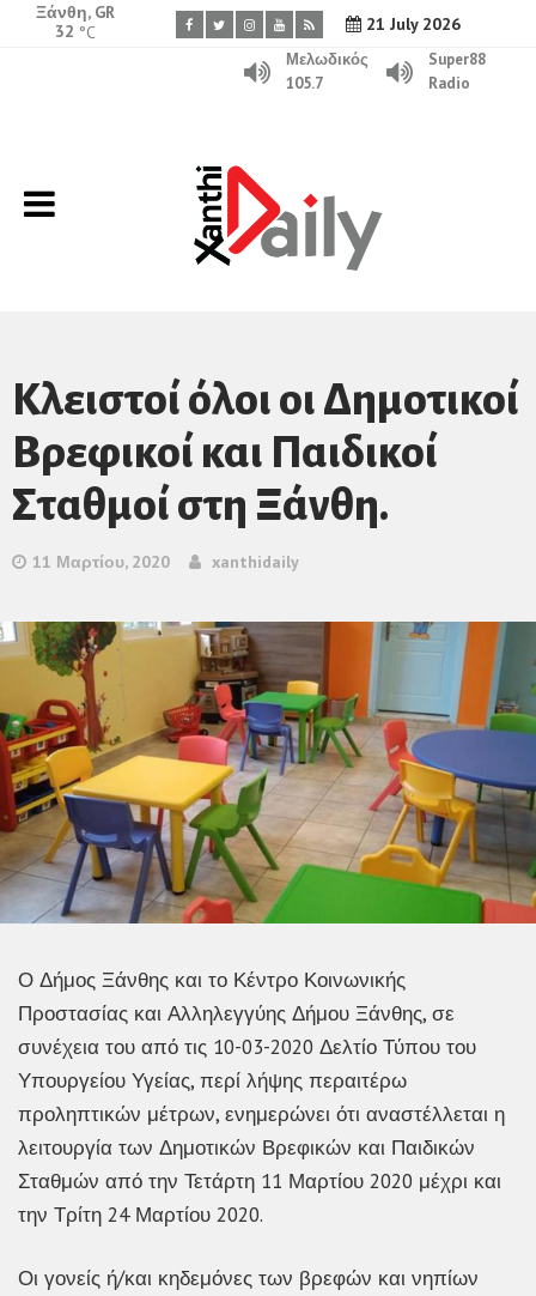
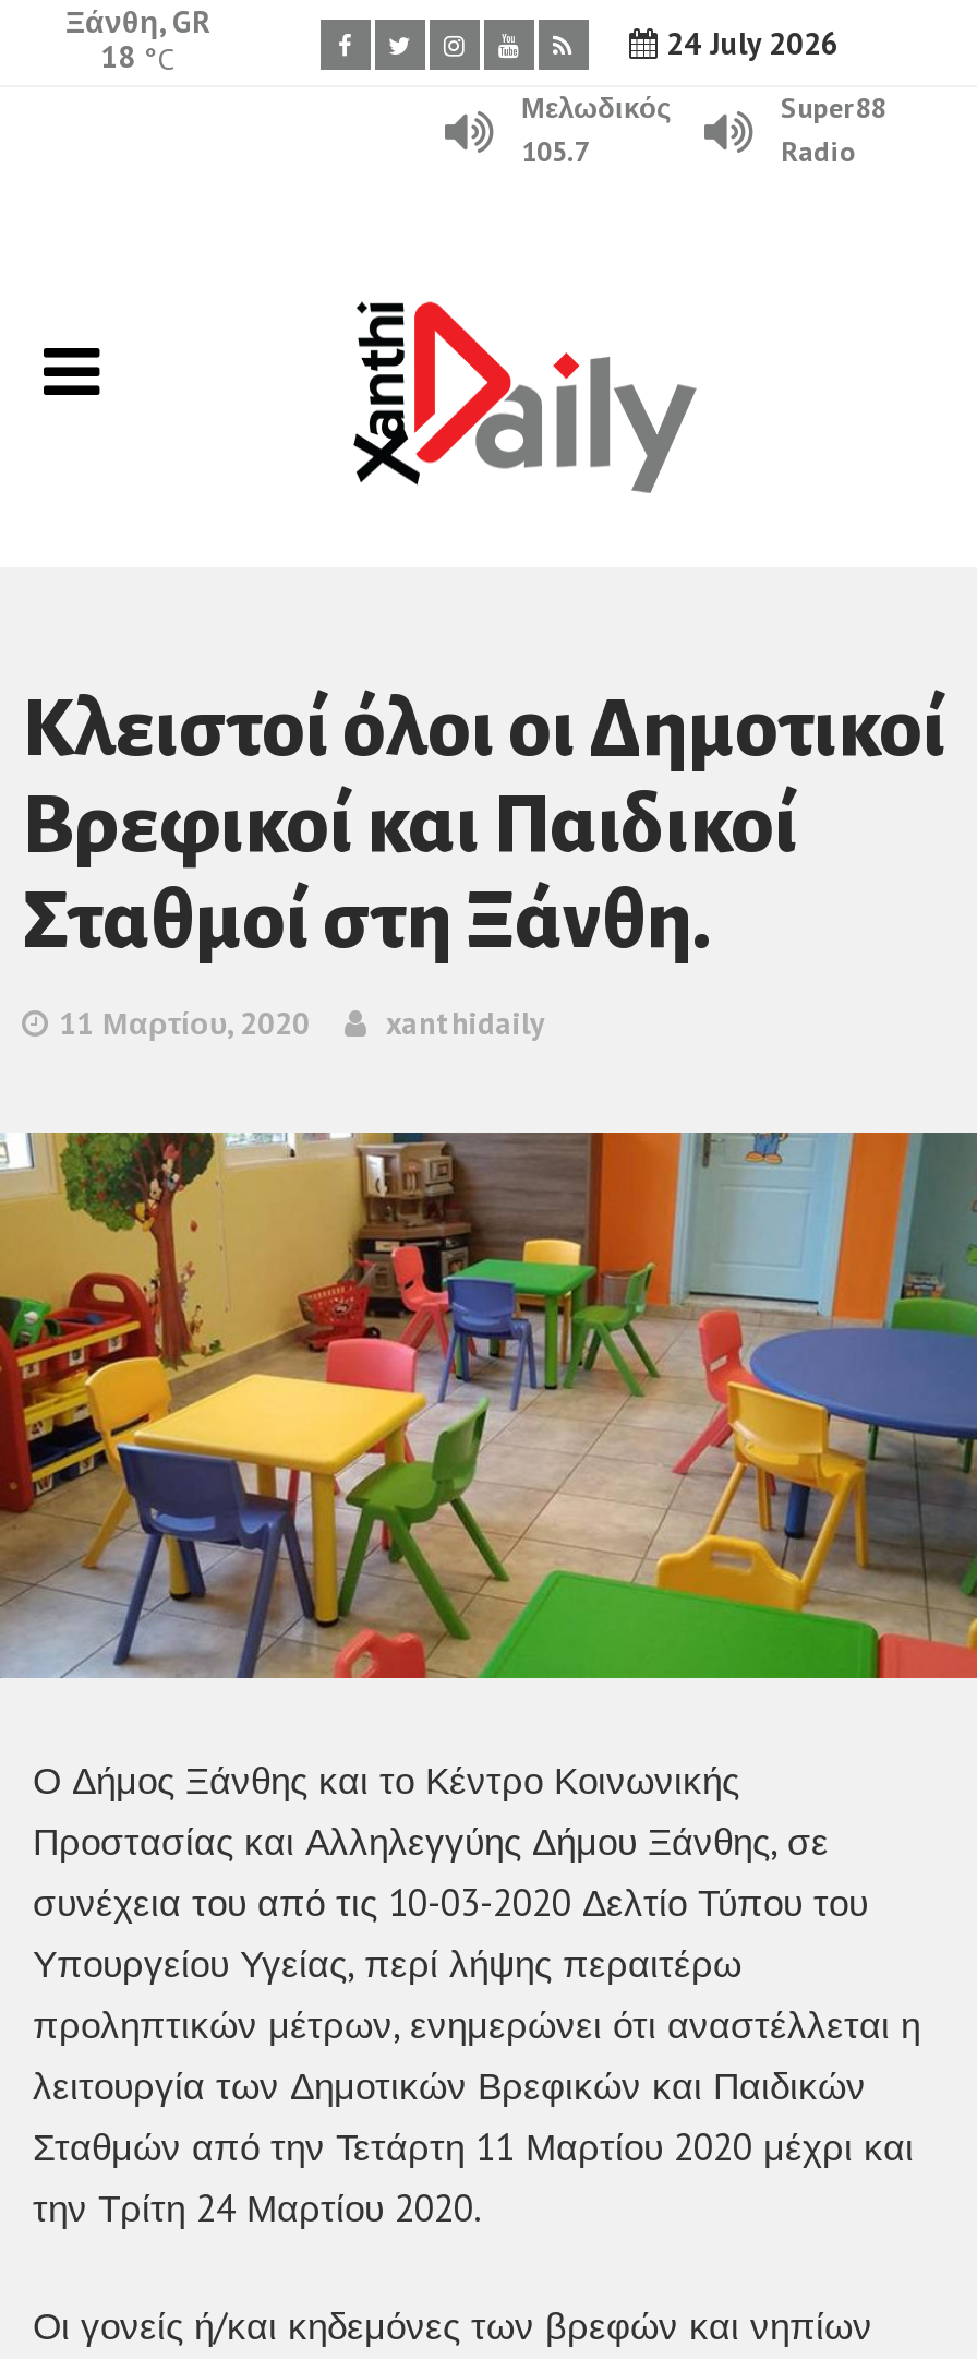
- 21 July 2026
+ 24 July 2026

- 32 °C
+ 18 °C
